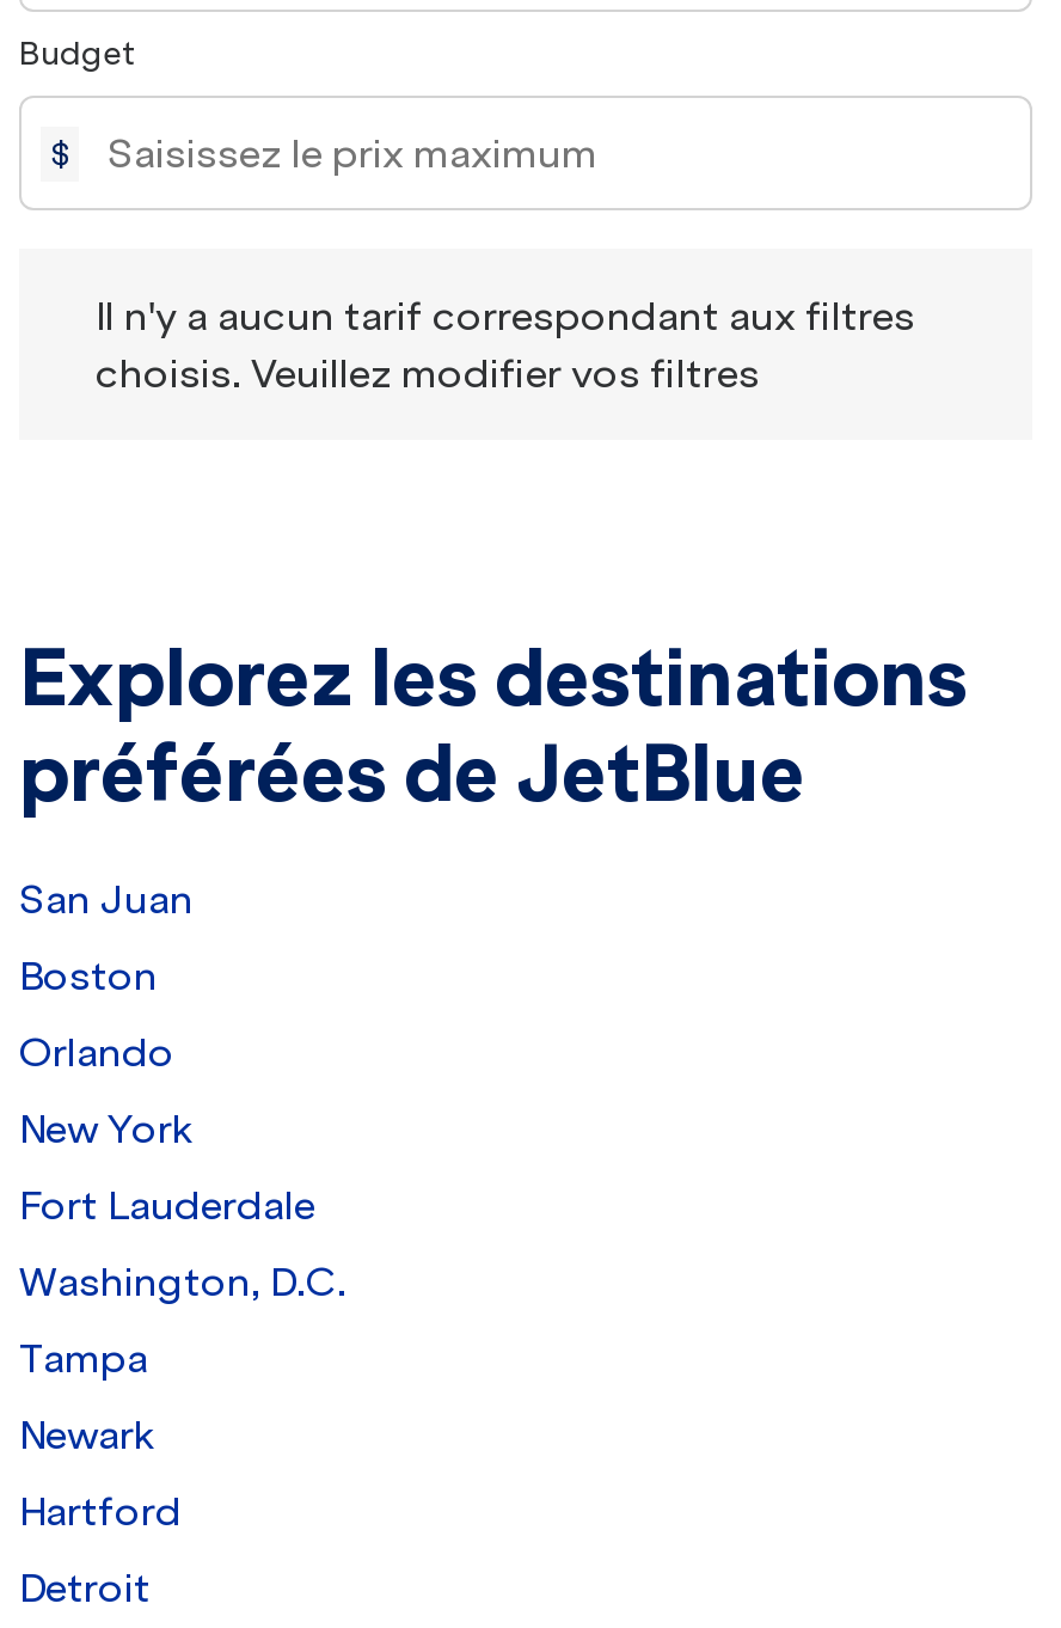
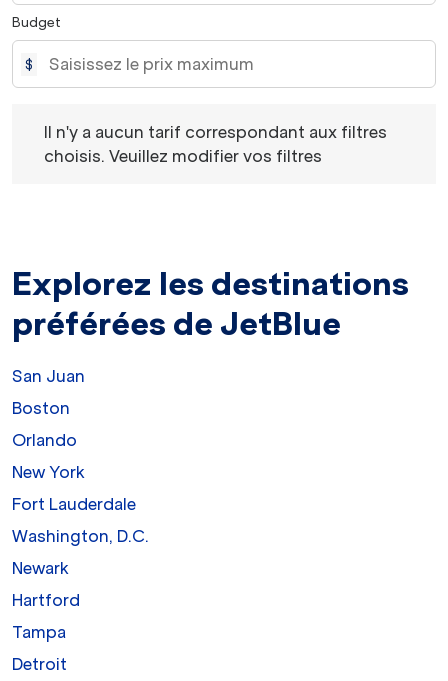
moved down: Tampa

moved up: Newark | Hartford
